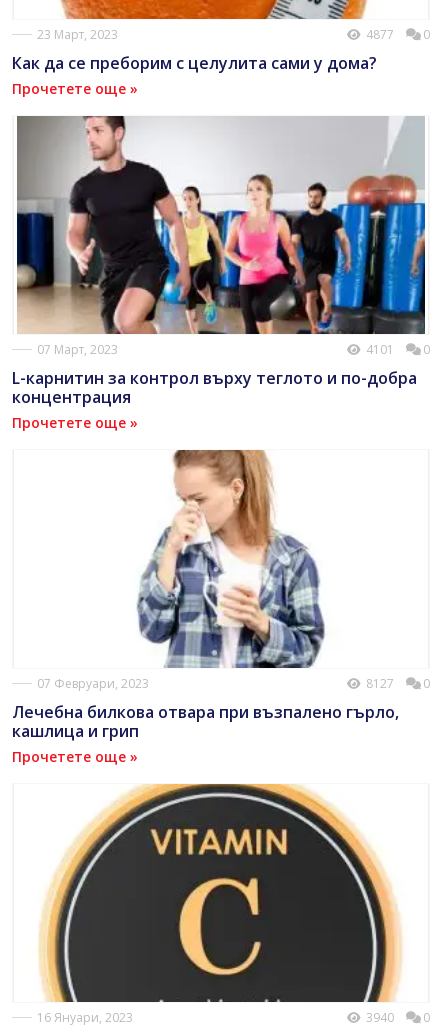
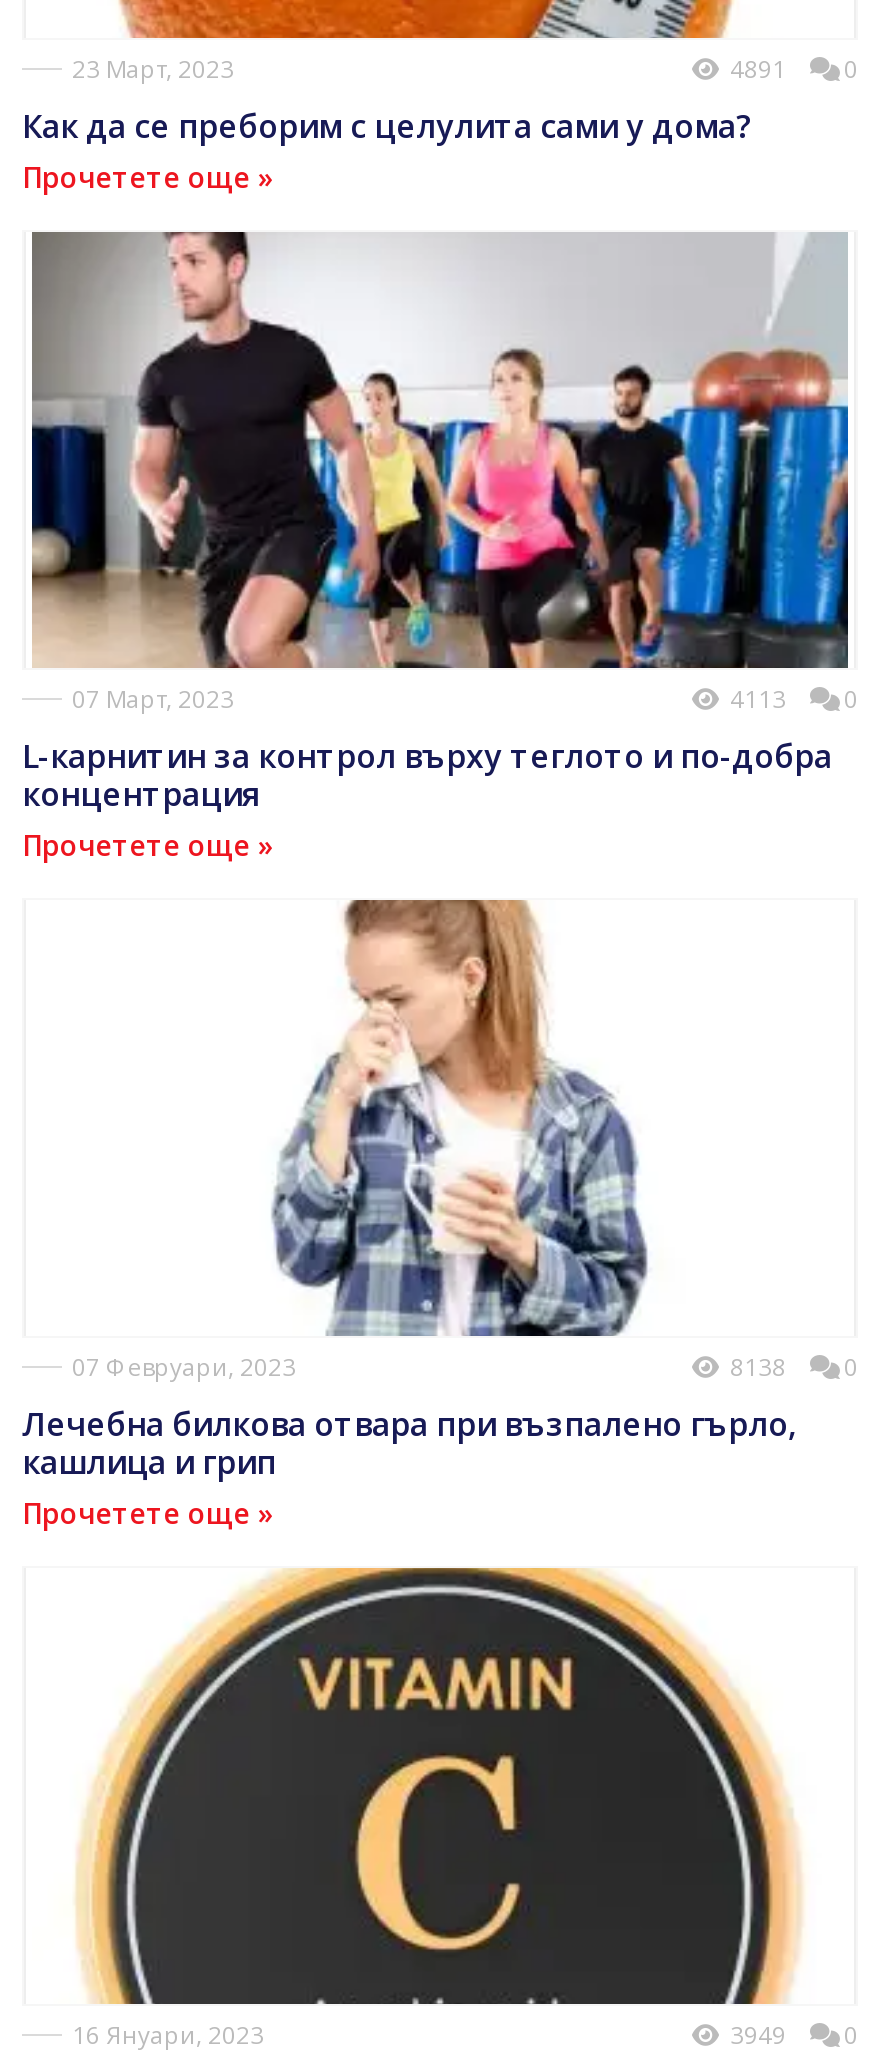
- 4877 0
+ 4891 0

- 4101 0
+ 4113 0

- 8127 0
+ 8138 0

- 3940 0
+ 3949 0
